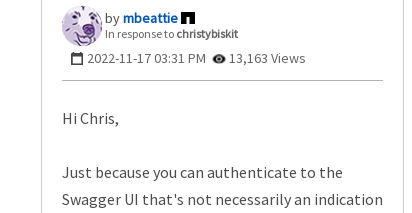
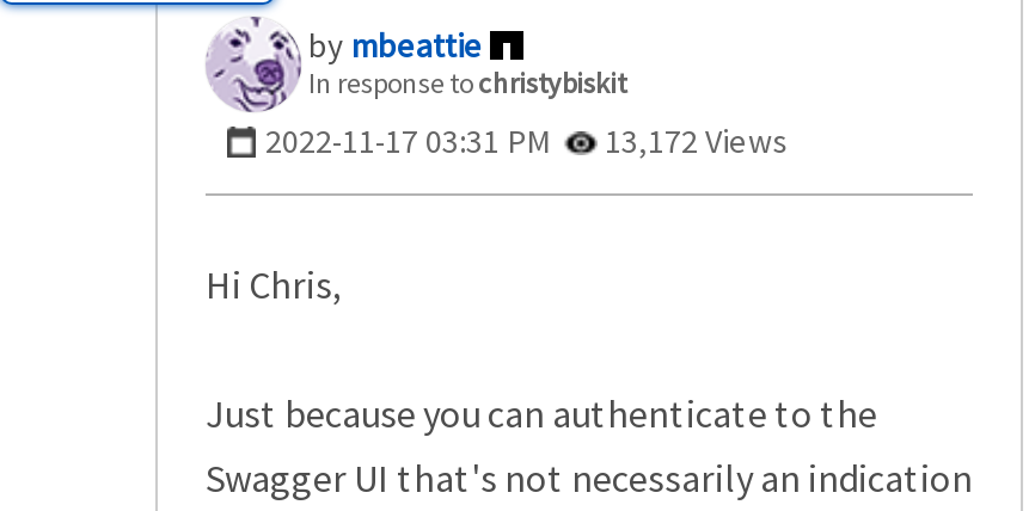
- 2022-11-17 03:31 PM 13,163 Views
+ 2022-11-17 03:31 PM 13,172 Views
